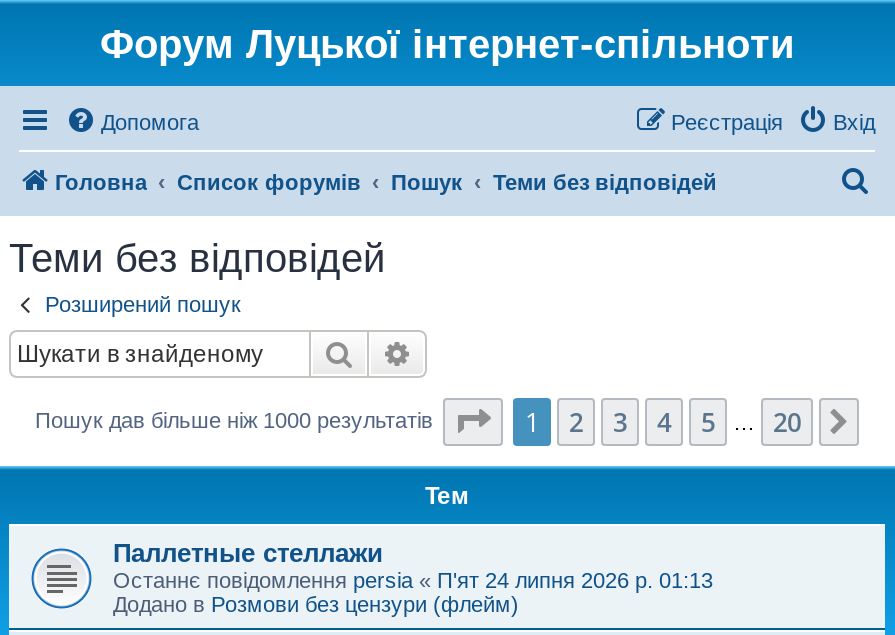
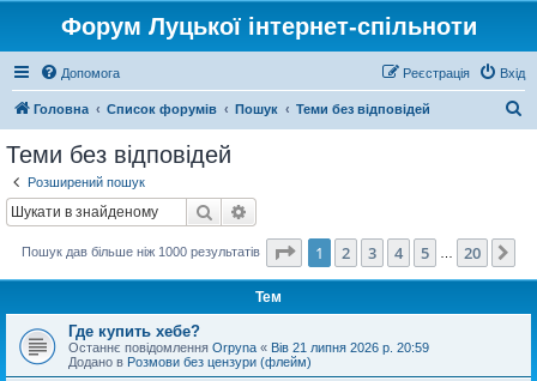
- Паллетные стеллажи
- Останнє повідомлення persia «П'ят 24 липня 2026 р. 01:13
+ Где купить хебе?
+ Останнє повідомлення Orpyna «Вів 21 липня 2026 р. 20:59
